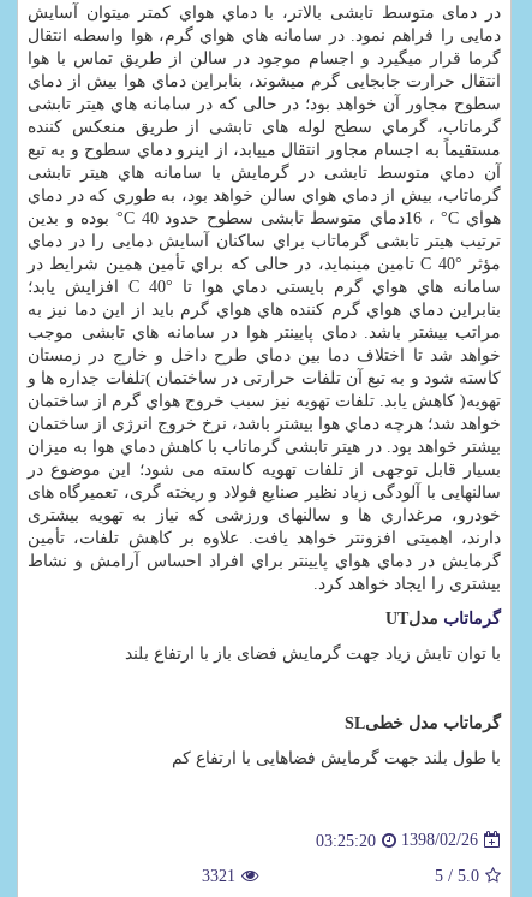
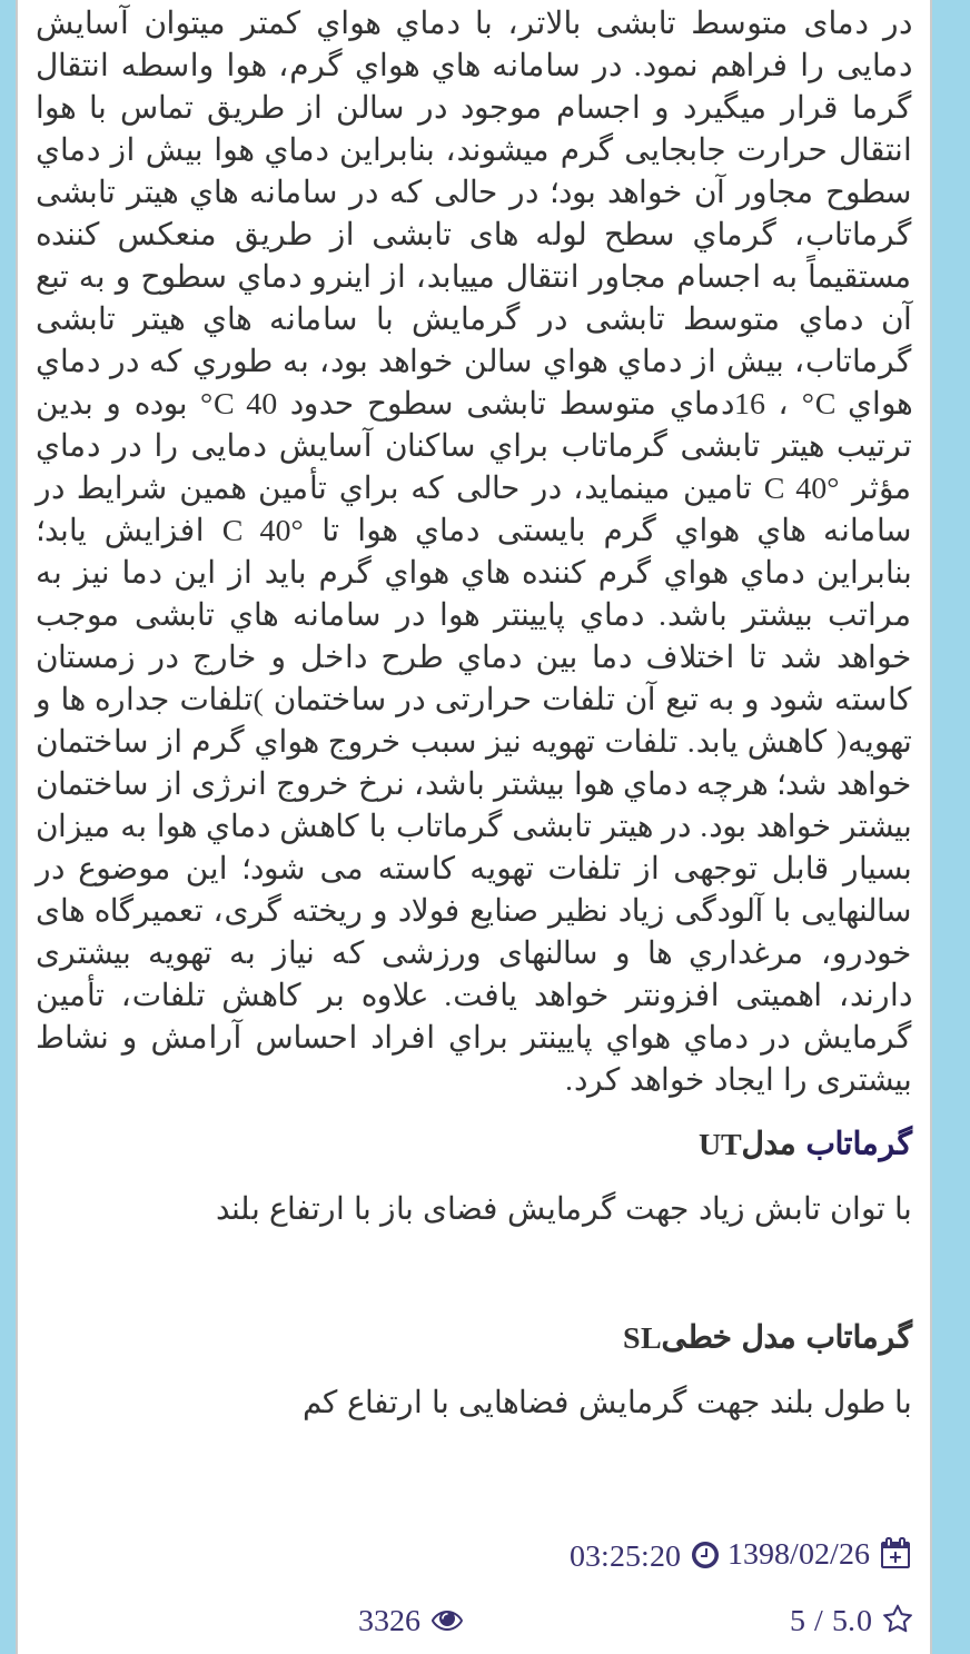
- 3321
+ 3326
